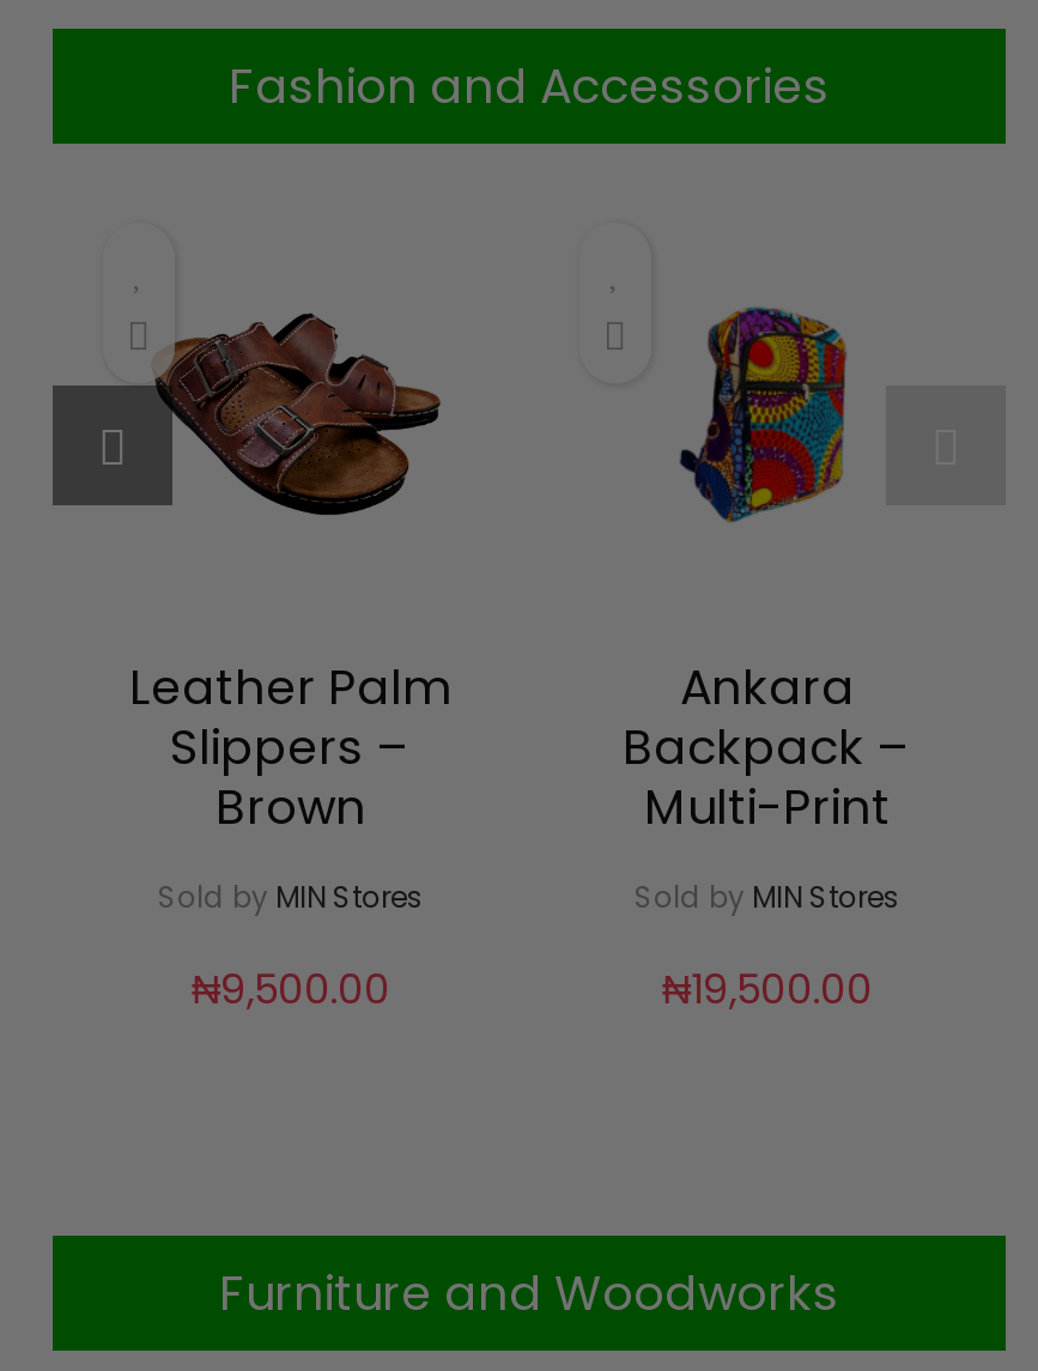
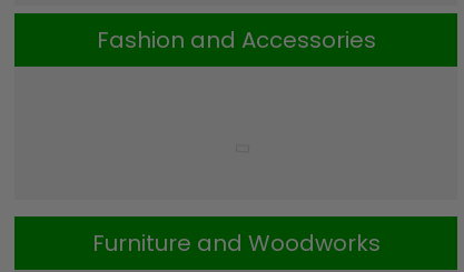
- [image]

- [image]

- Leather Palm
- Slippers –
- Brown
- Sold by MIN Stores
- ₦9,500.00

- Ankara
- Backpack –
- Multi-Print
- Sold by MIN Stores
- ₦19,500.00
